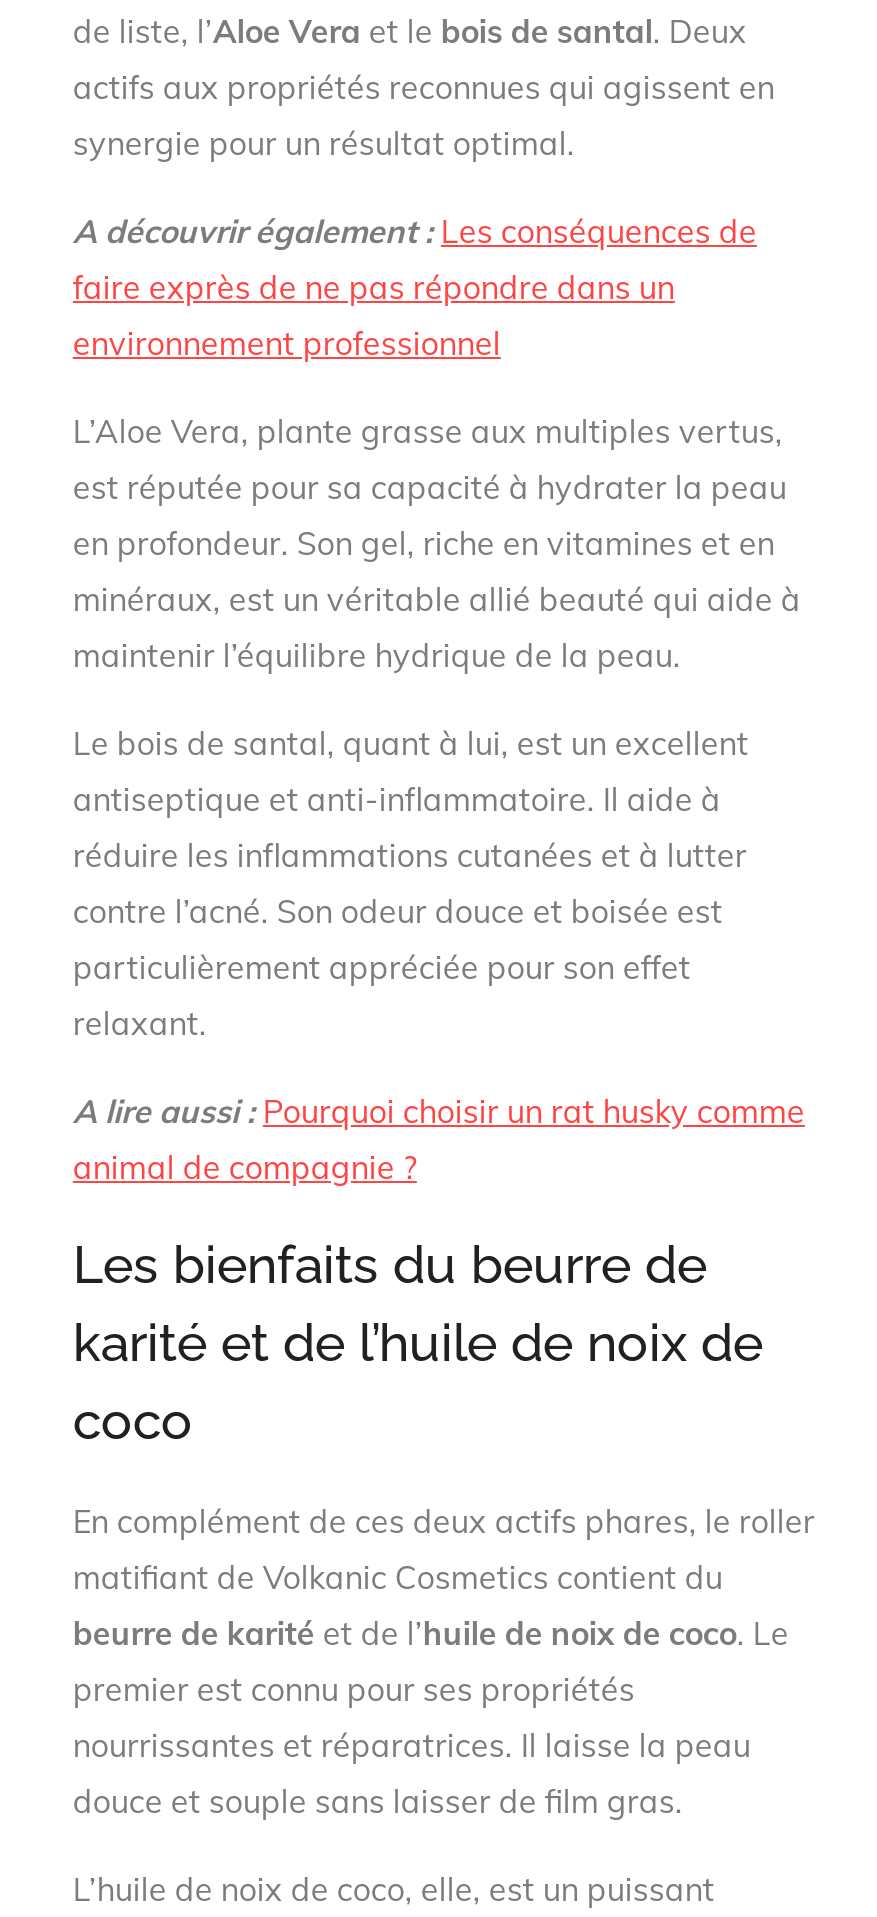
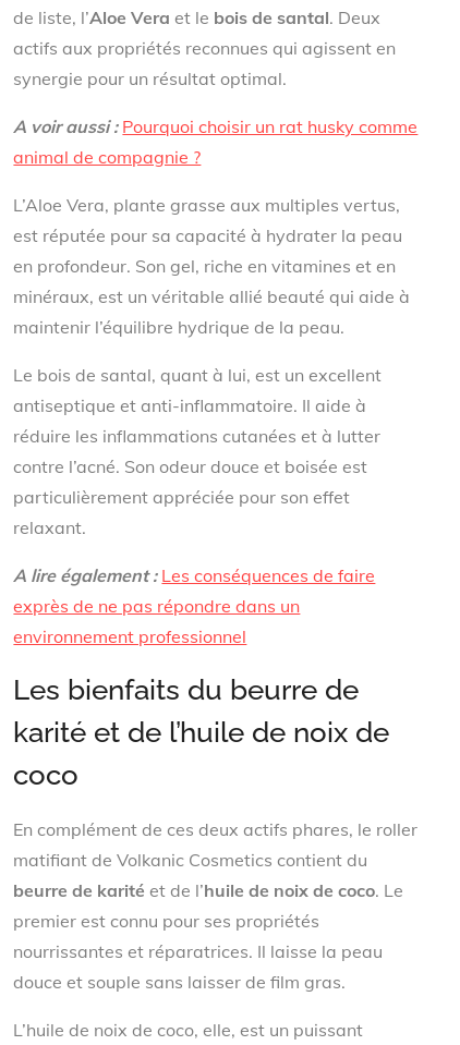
- A découvrir également : Les conséquences de
- faire exprès de ne pas répondre dans un
+ A voir aussi : Pourquoi choisir un rat husky comme

moved down: environnement professionnel

moved up: L’Aloe Vera, plante grasse aux multiples vertus, | est réputée pour sa capacité à hydrater la peau | en profondeur. Son gel, riche en vitamines et en | ... | particulièrement appréciée pour son effet | relaxant.

- A lire aussi : Pourquoi choisir un rat husky comme
+ A lire également : Les conséquences de faire
+ exprès de ne pas répondre dans un

moved up: animal de compagnie ?
